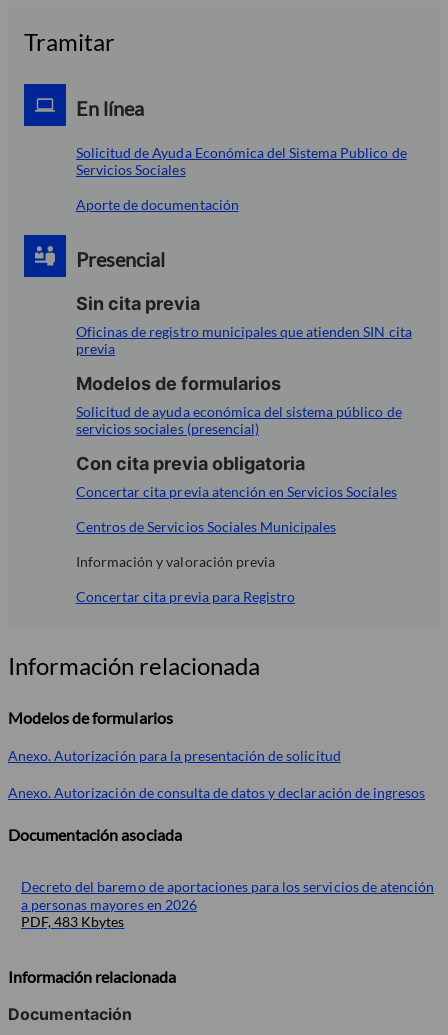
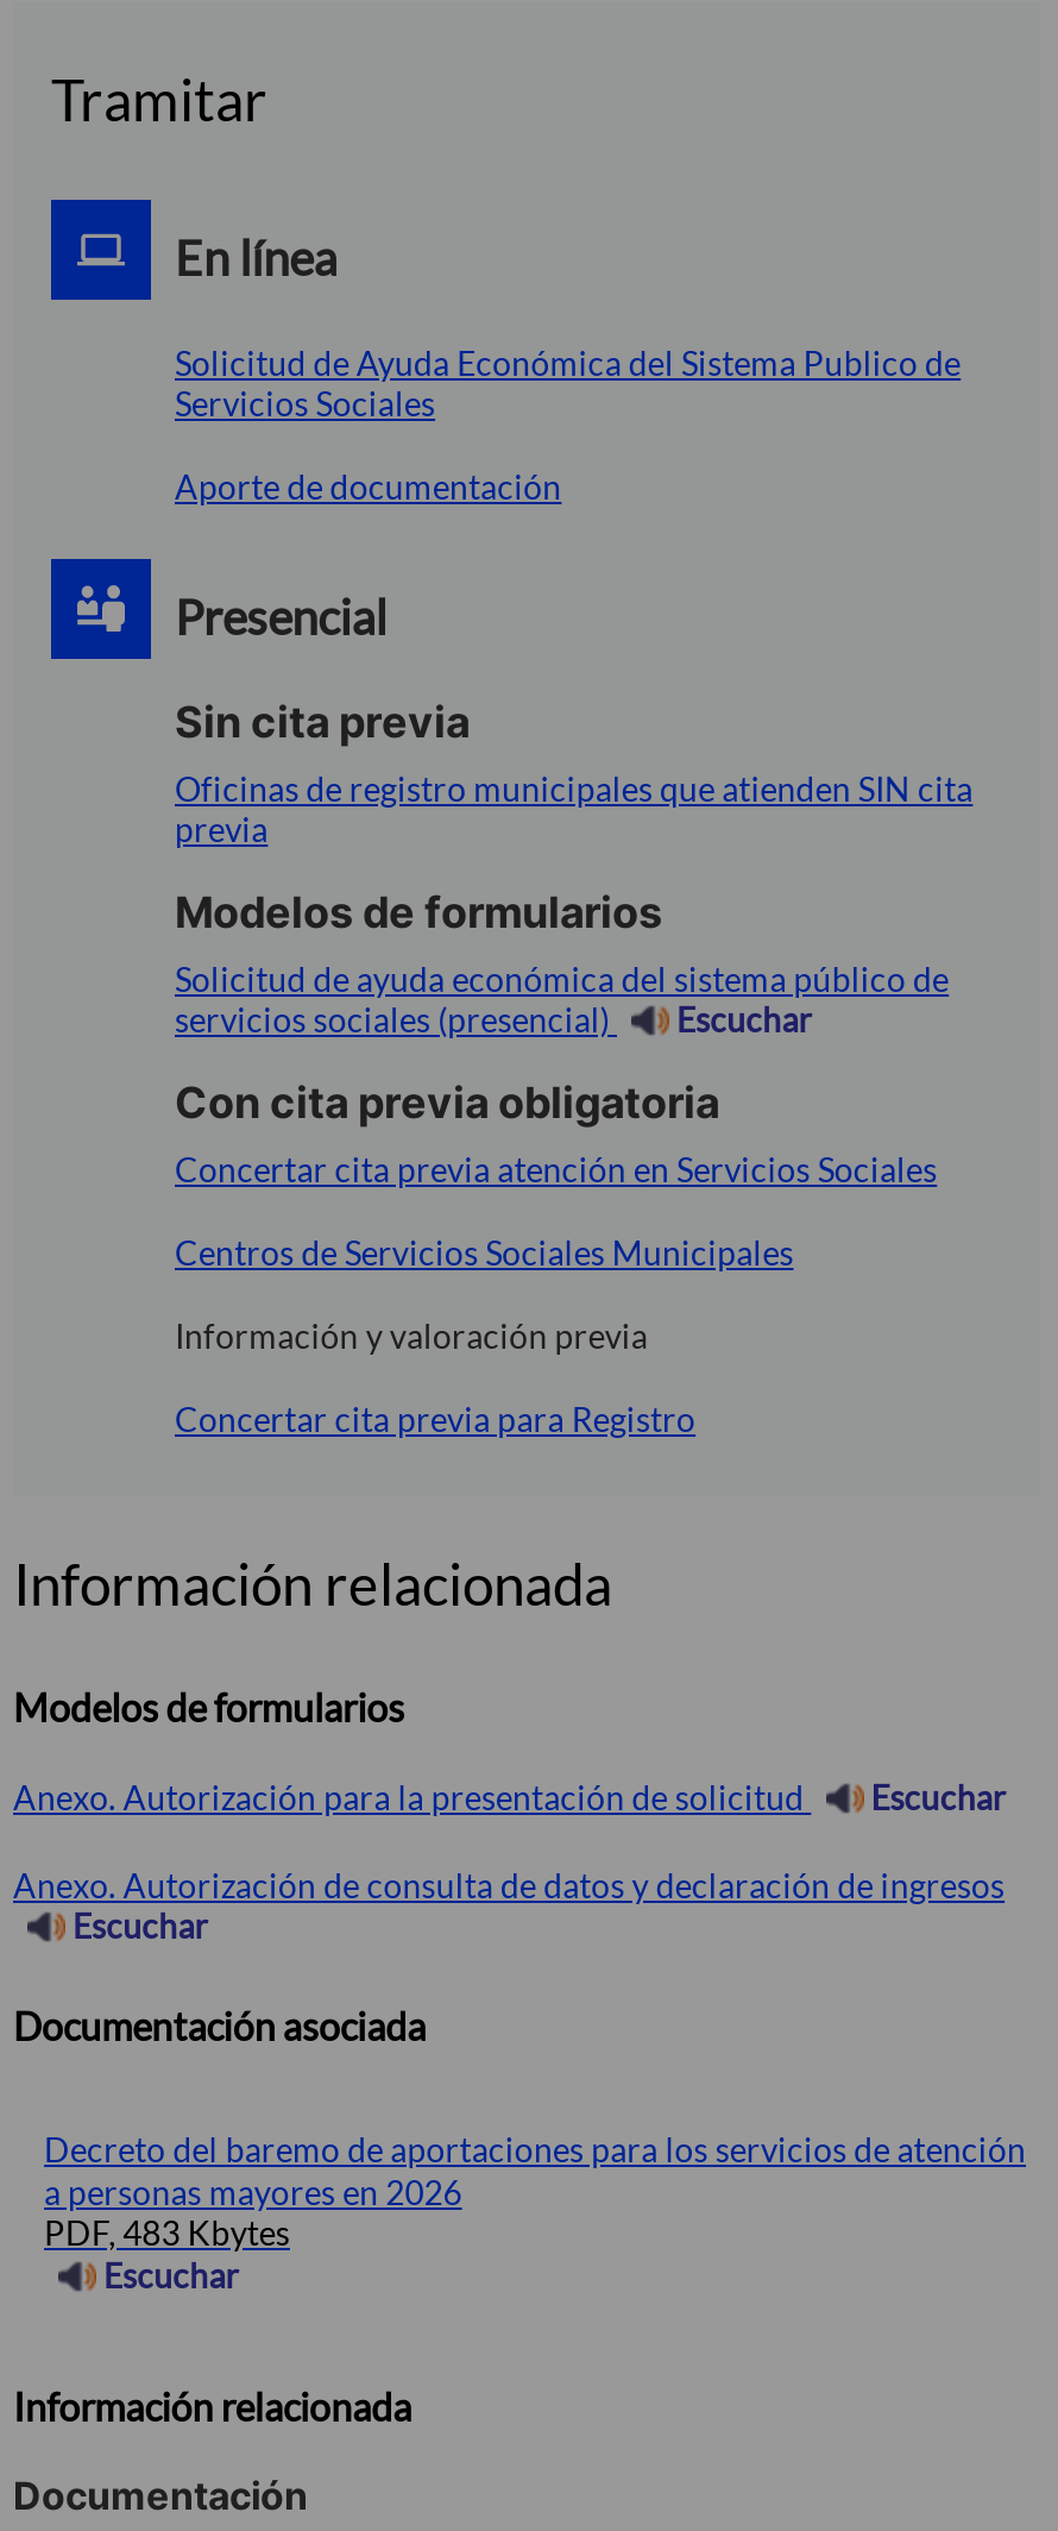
+ Escuchar

+ Escuchar

+ Escuchar

+ Escuchar
